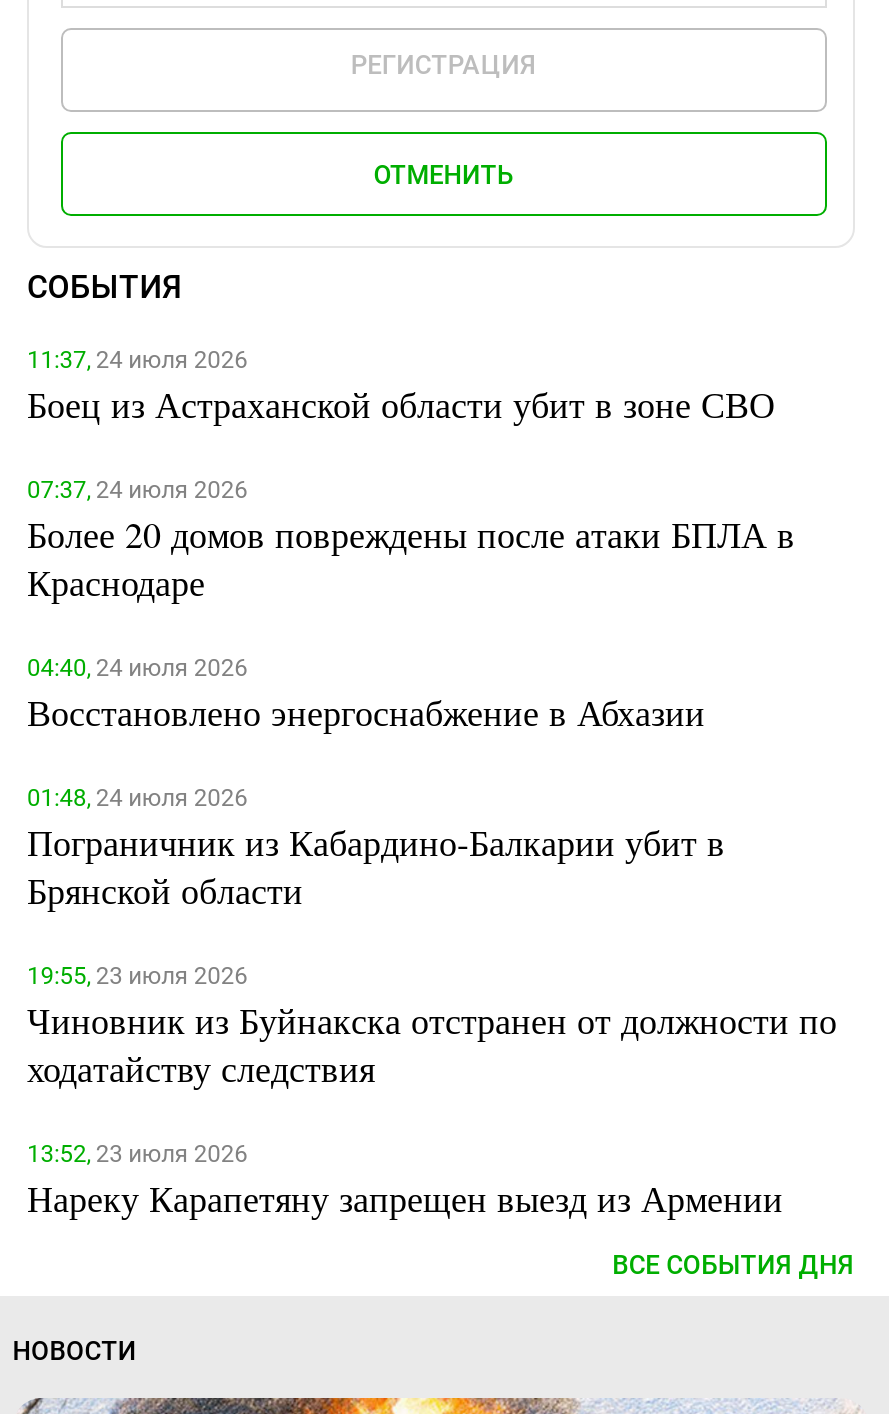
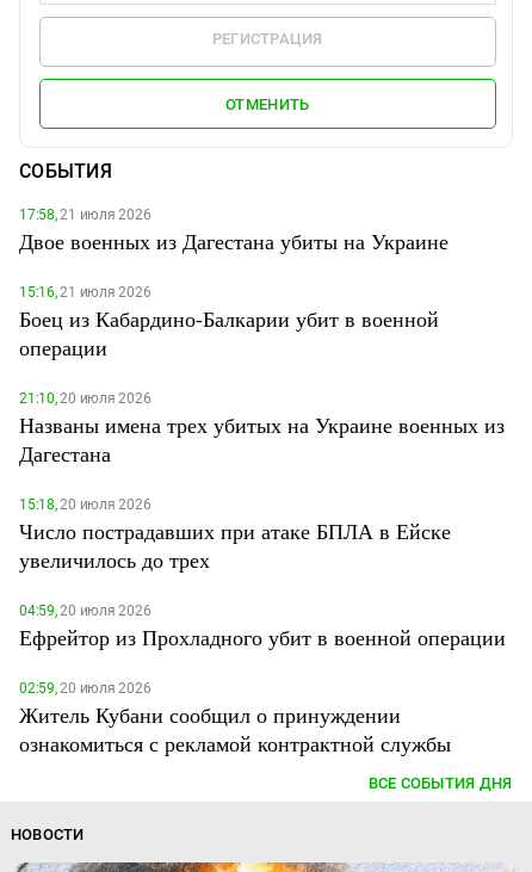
- 11:37, 24 июля 2026
- Боец из Астраханской области убит в зоне СВО
+ 17:58, 21 июля 2026
+ Двое военных из Дагестана убиты на Украине

- 07:37, 24 июля 2026
- Более 20 домов повреждены после атаки БПЛА в
- Краснодаре
+ 15:16, 21 июля 2026
+ Боец из Кабардино-Балкарии убит в военной
+ операции

- 04:40, 24 июля 2026
- Восстановлено энергоснабжение в Абхазии
+ 21:10, 20 июля 2026
+ Названы имена трех убитых на Украине военных из
+ Дагестана

- 01:48, 24 июля 2026
- Пограничник из Кабардино-Балкарии убит в
- Брянской области
+ 15:18, 20 июля 2026
+ Число пострадавших при атаке БПЛА в Ейске
+ увеличилось до трех

- 19:55, 23 июля 2026
- Чиновник из Буйнакска отстранен от должности по
- ходатайству следствия
+ 04:59, 20 июля 2026
+ Ефрейтор из Прохладного убит в военной операции

- 13:52, 23 июля 2026
- Нареку Карапетяну запрещен выезд из Армении
+ 02:59, 20 июля 2026
+ Житель Кубани сообщил о принуждении
+ ознакомиться с рекламой контрактной службы
